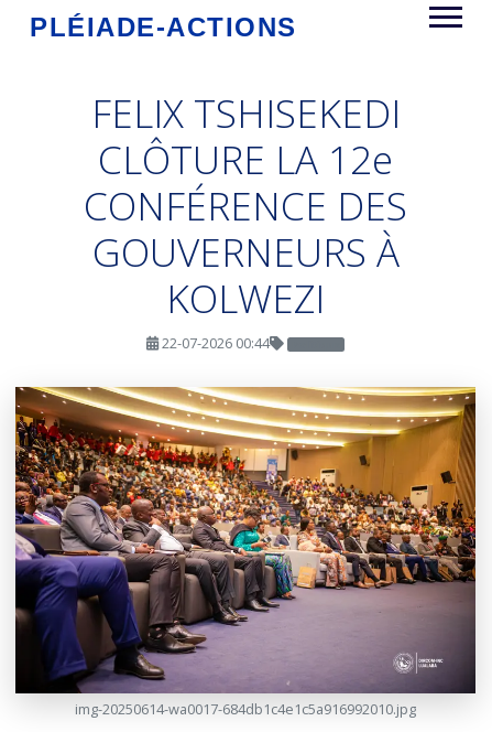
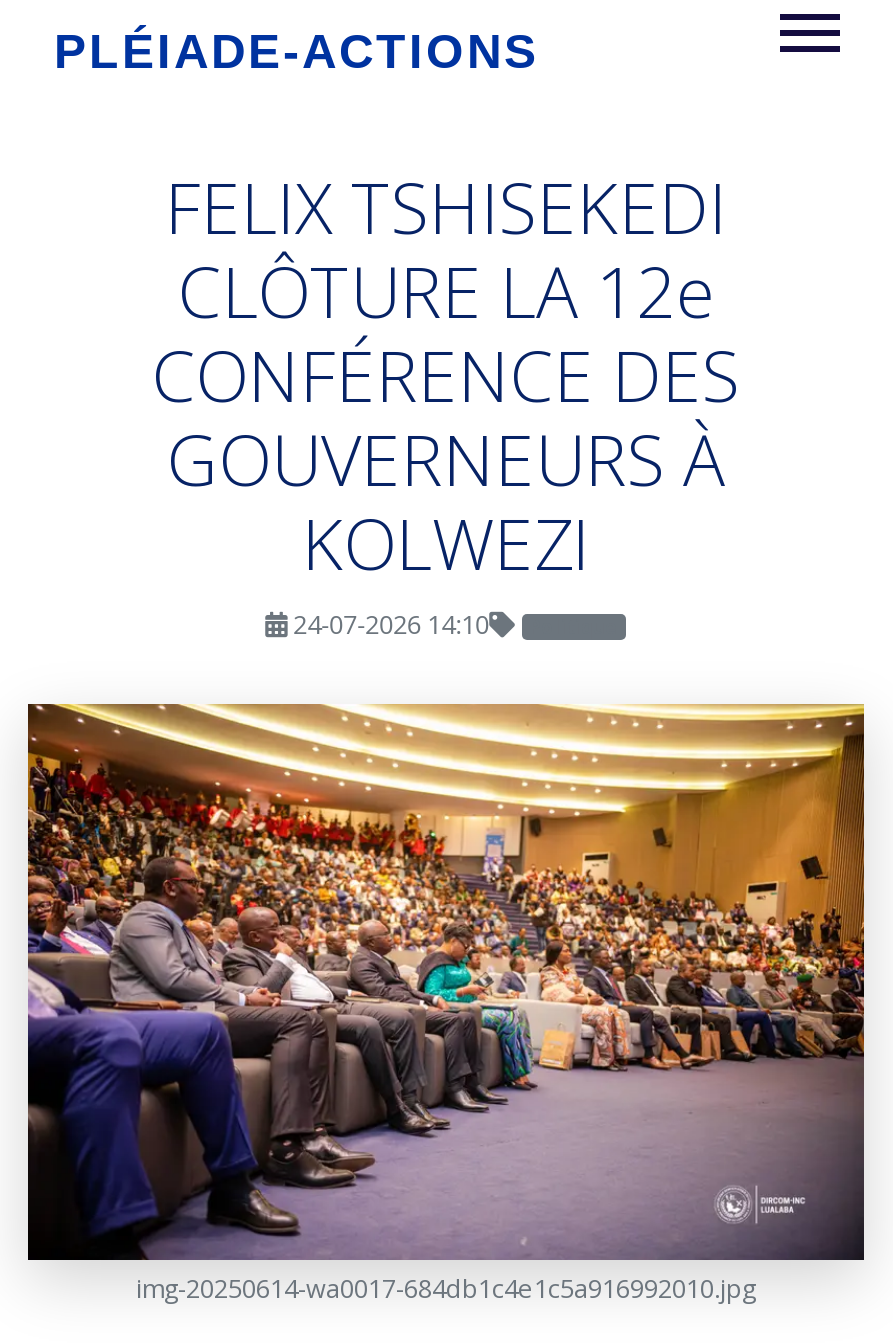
- 22-07-2026 00:44
+ 24-07-2026 14:10
